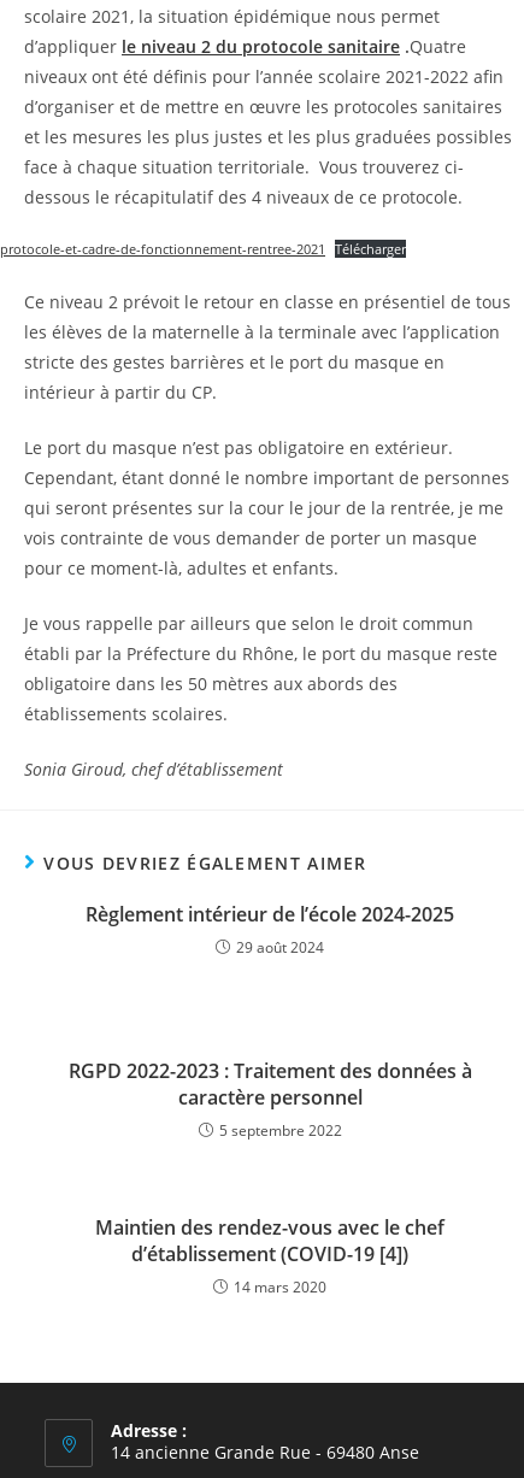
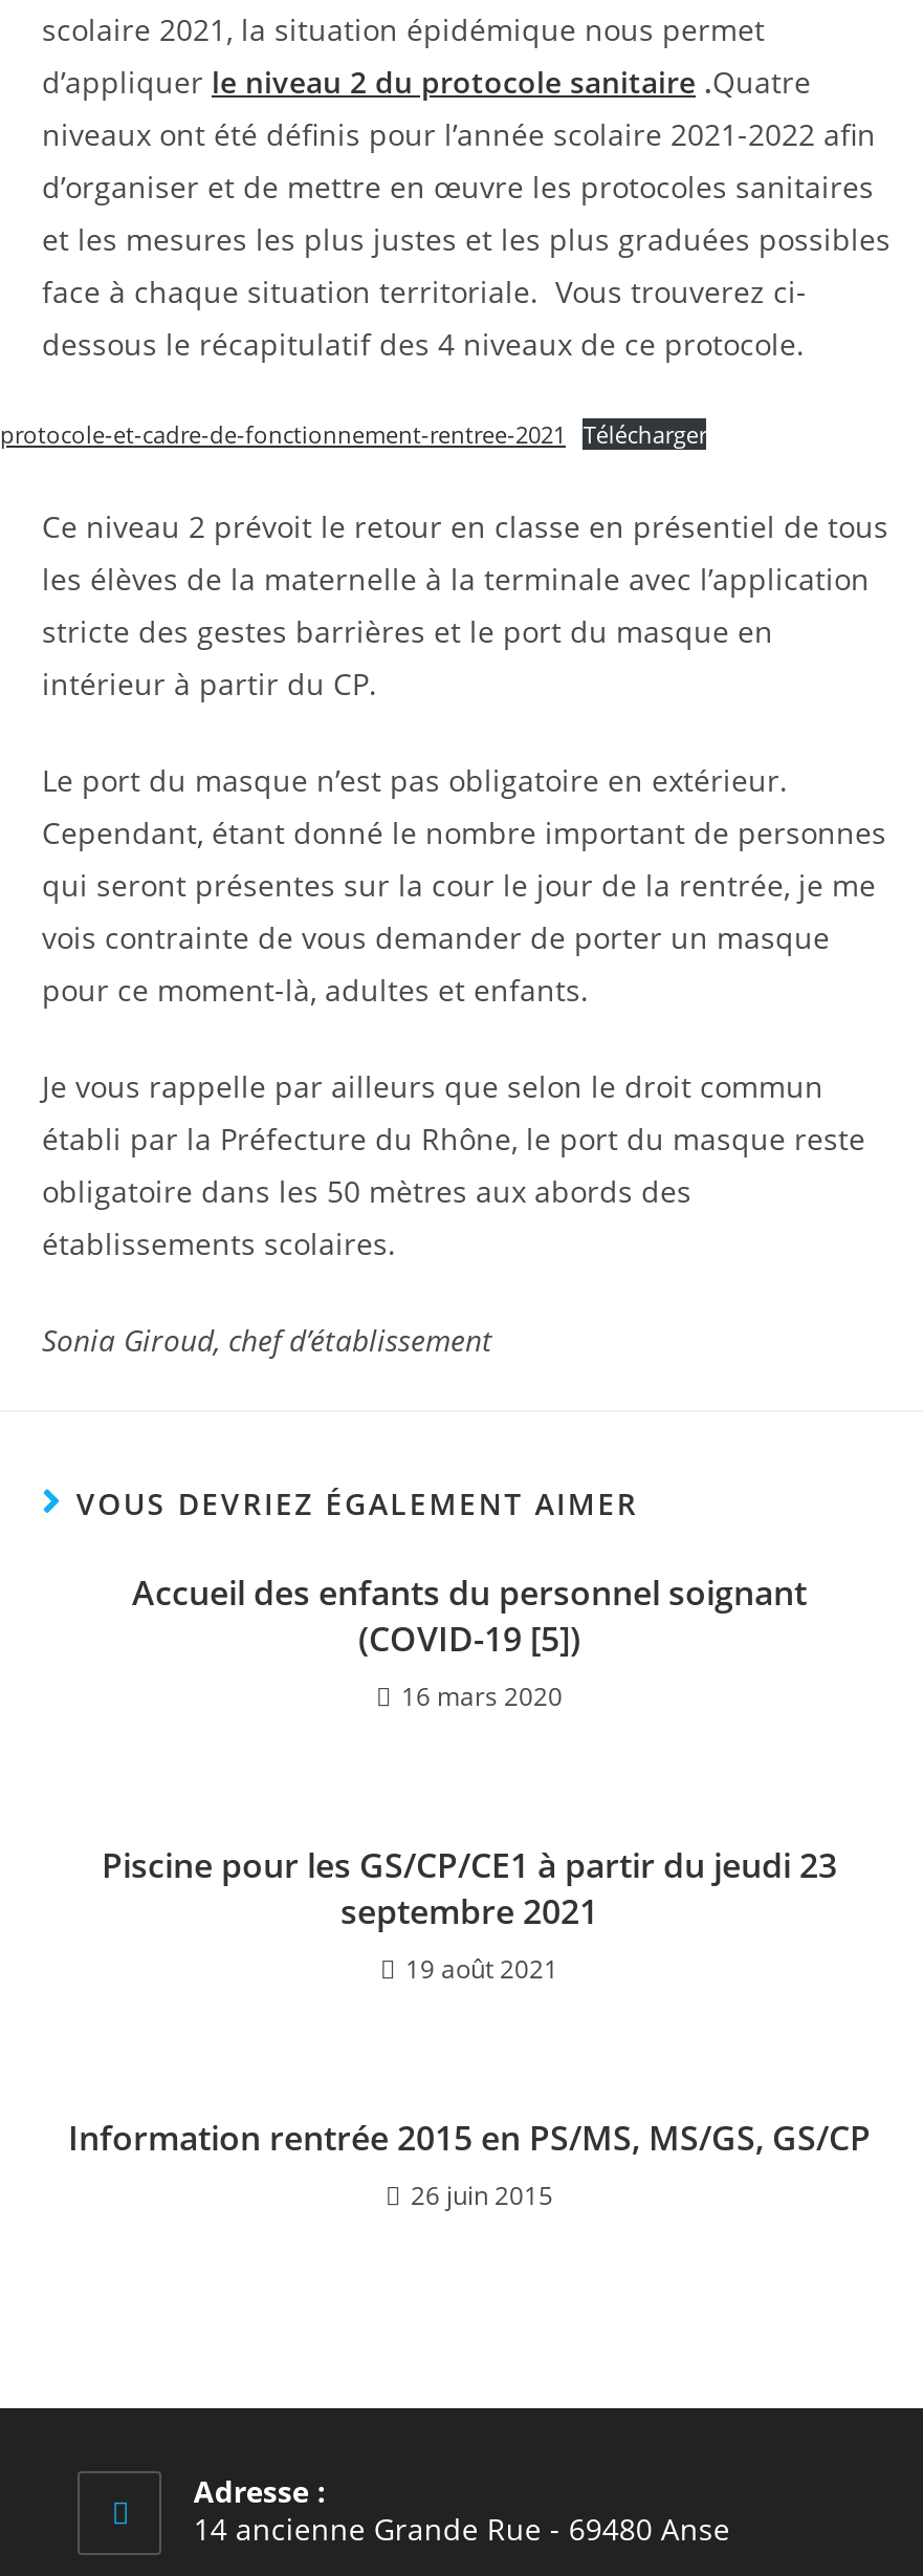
- Règlement intérieur de l’école 2024-2025
- 29 août 2024
+ Accueil des enfants du personnel soignant
+ (COVID-19 [5])
+ 16 mars 2020

- RGPD 2022-2023 : Traitement des données à
- caractère personnel
- 5 septembre 2022
+ Piscine pour les GS/CP/CE1 à partir du jeudi 23
+ septembre 2021
+ 19 août 2021

- Maintien des rendez-vous avec le chef
- d’établissement (COVID-19 [4])
- 14 mars 2020
+ Information rentrée 2015 en PS/MS, MS/GS, GS/CP
+ 26 juin 2015
